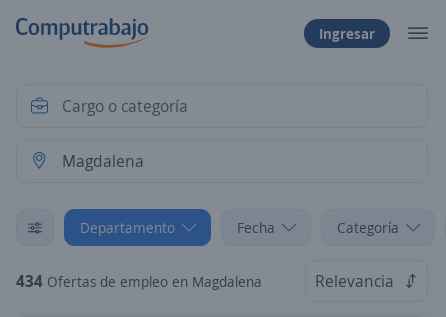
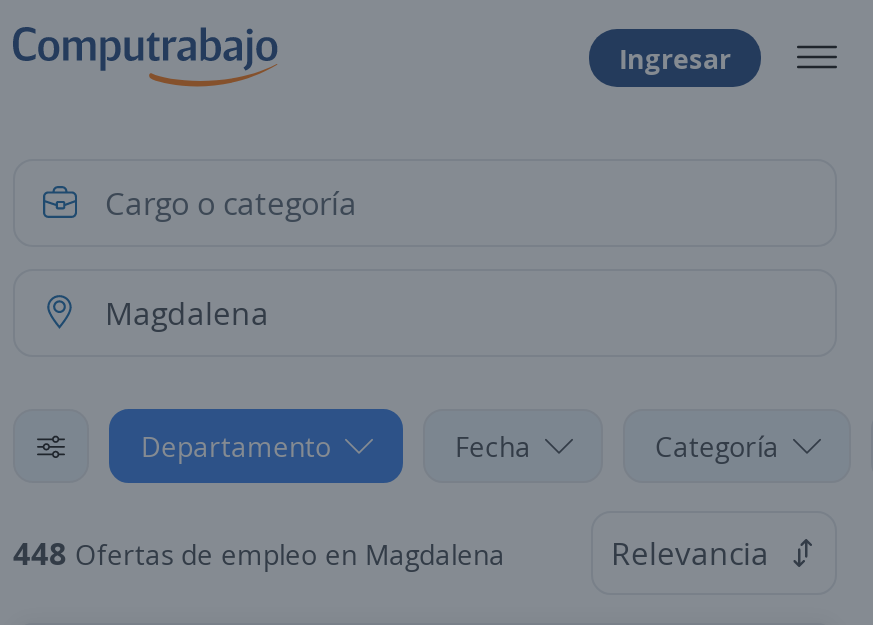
- 434 Ofertas de empleo en Magdalena
+ 448 Ofertas de empleo en Magdalena
